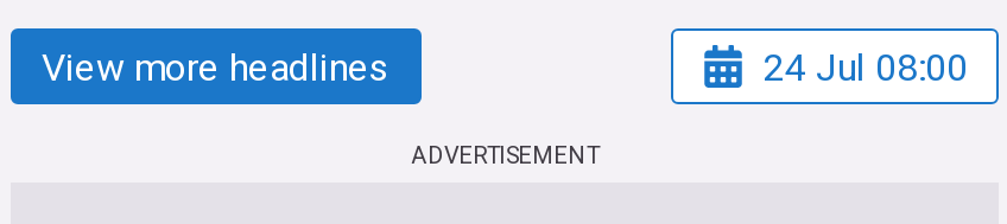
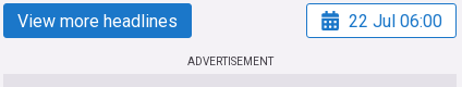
- 24 Jul 08:00
+ 22 Jul 06:00
